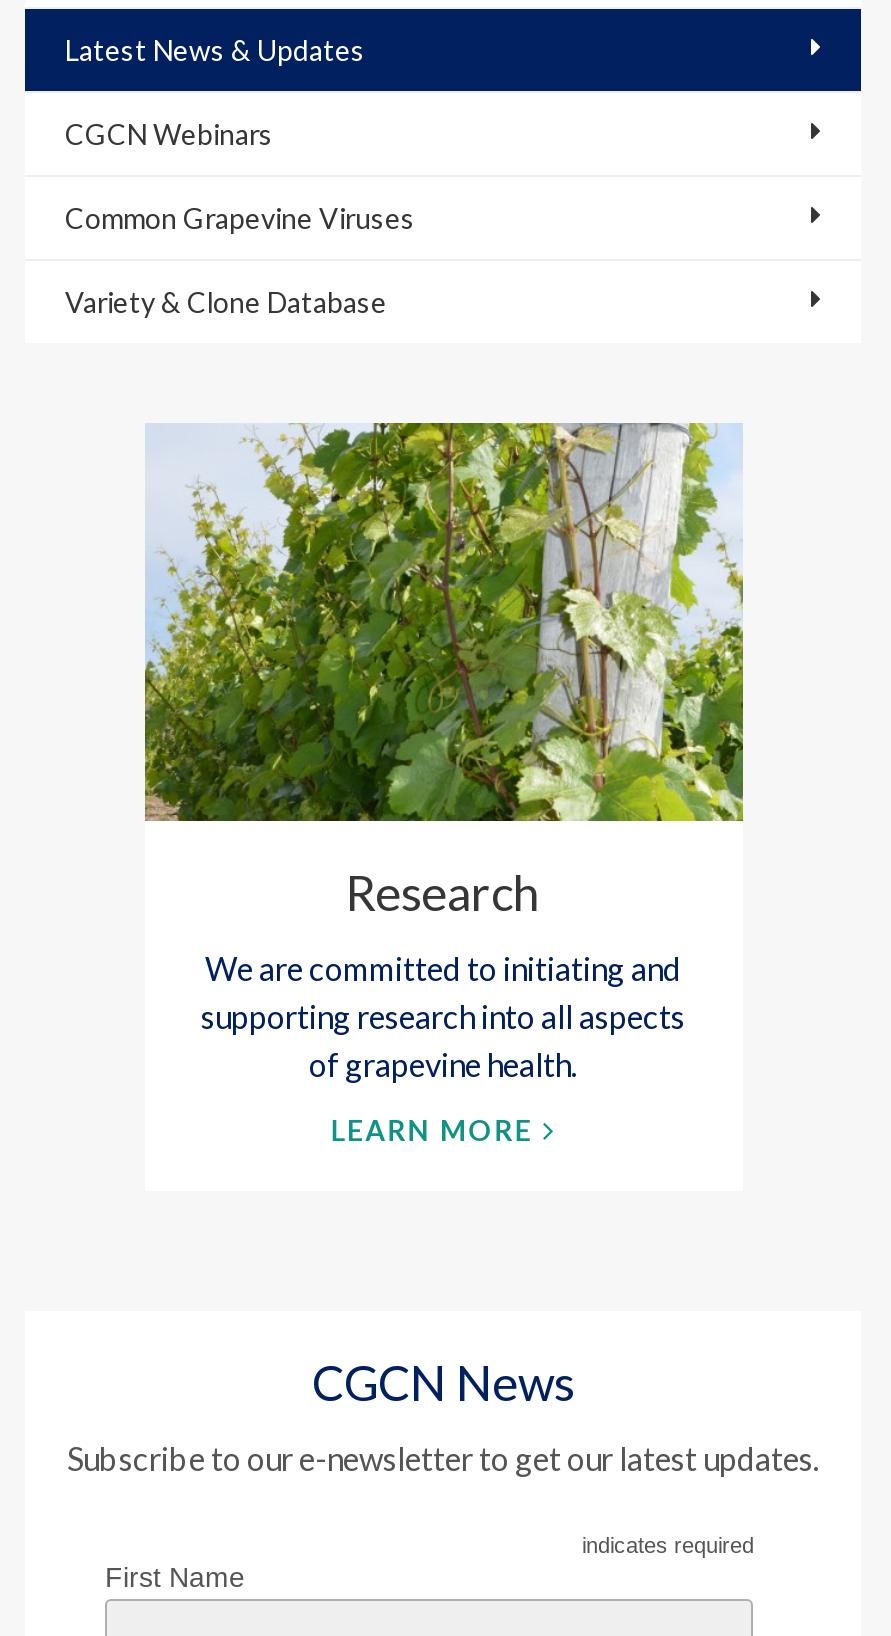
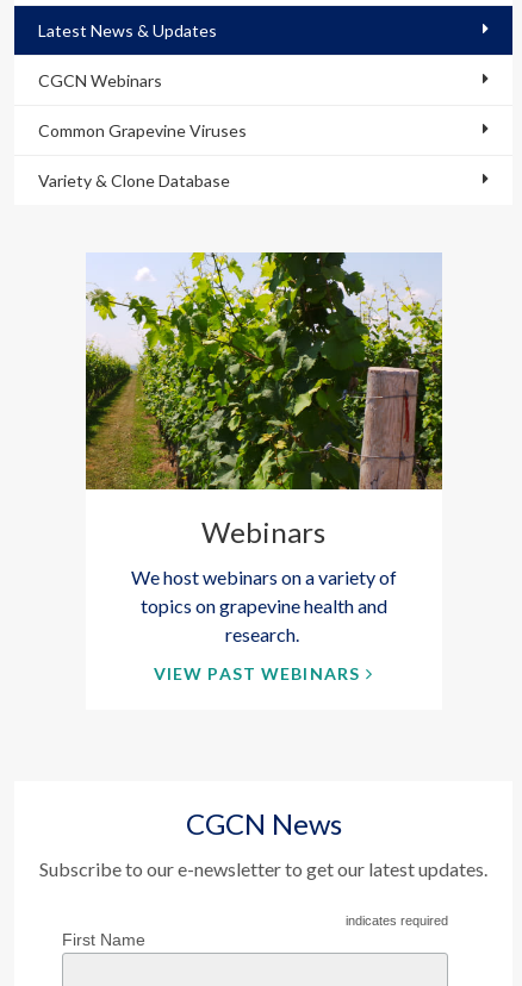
- [image]
- Research
+ [image]
+ Webinars

- We are committed to initiating and
- supporting research into all aspects
- of grapevine health.
+ We host webinars on a variety of
+ topics on grapevine health and
+ research.

- LEARN MORE
+ VIEW PAST WEBINARS
